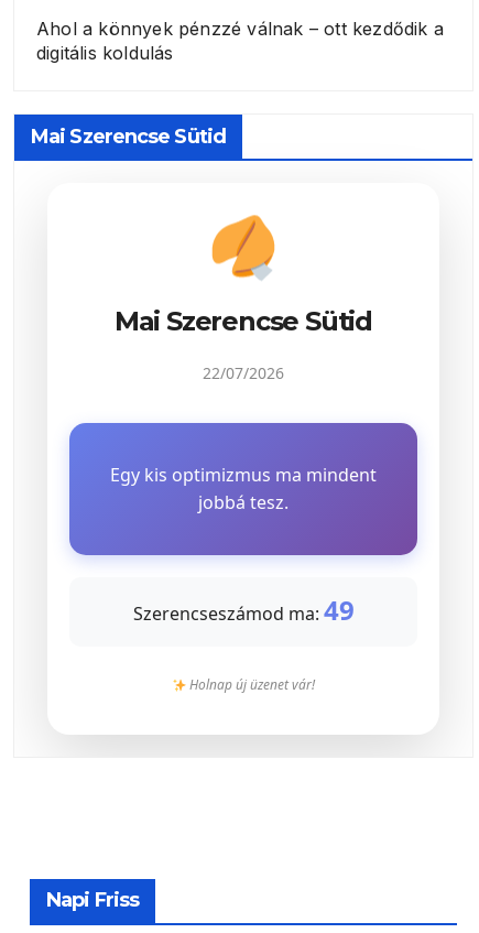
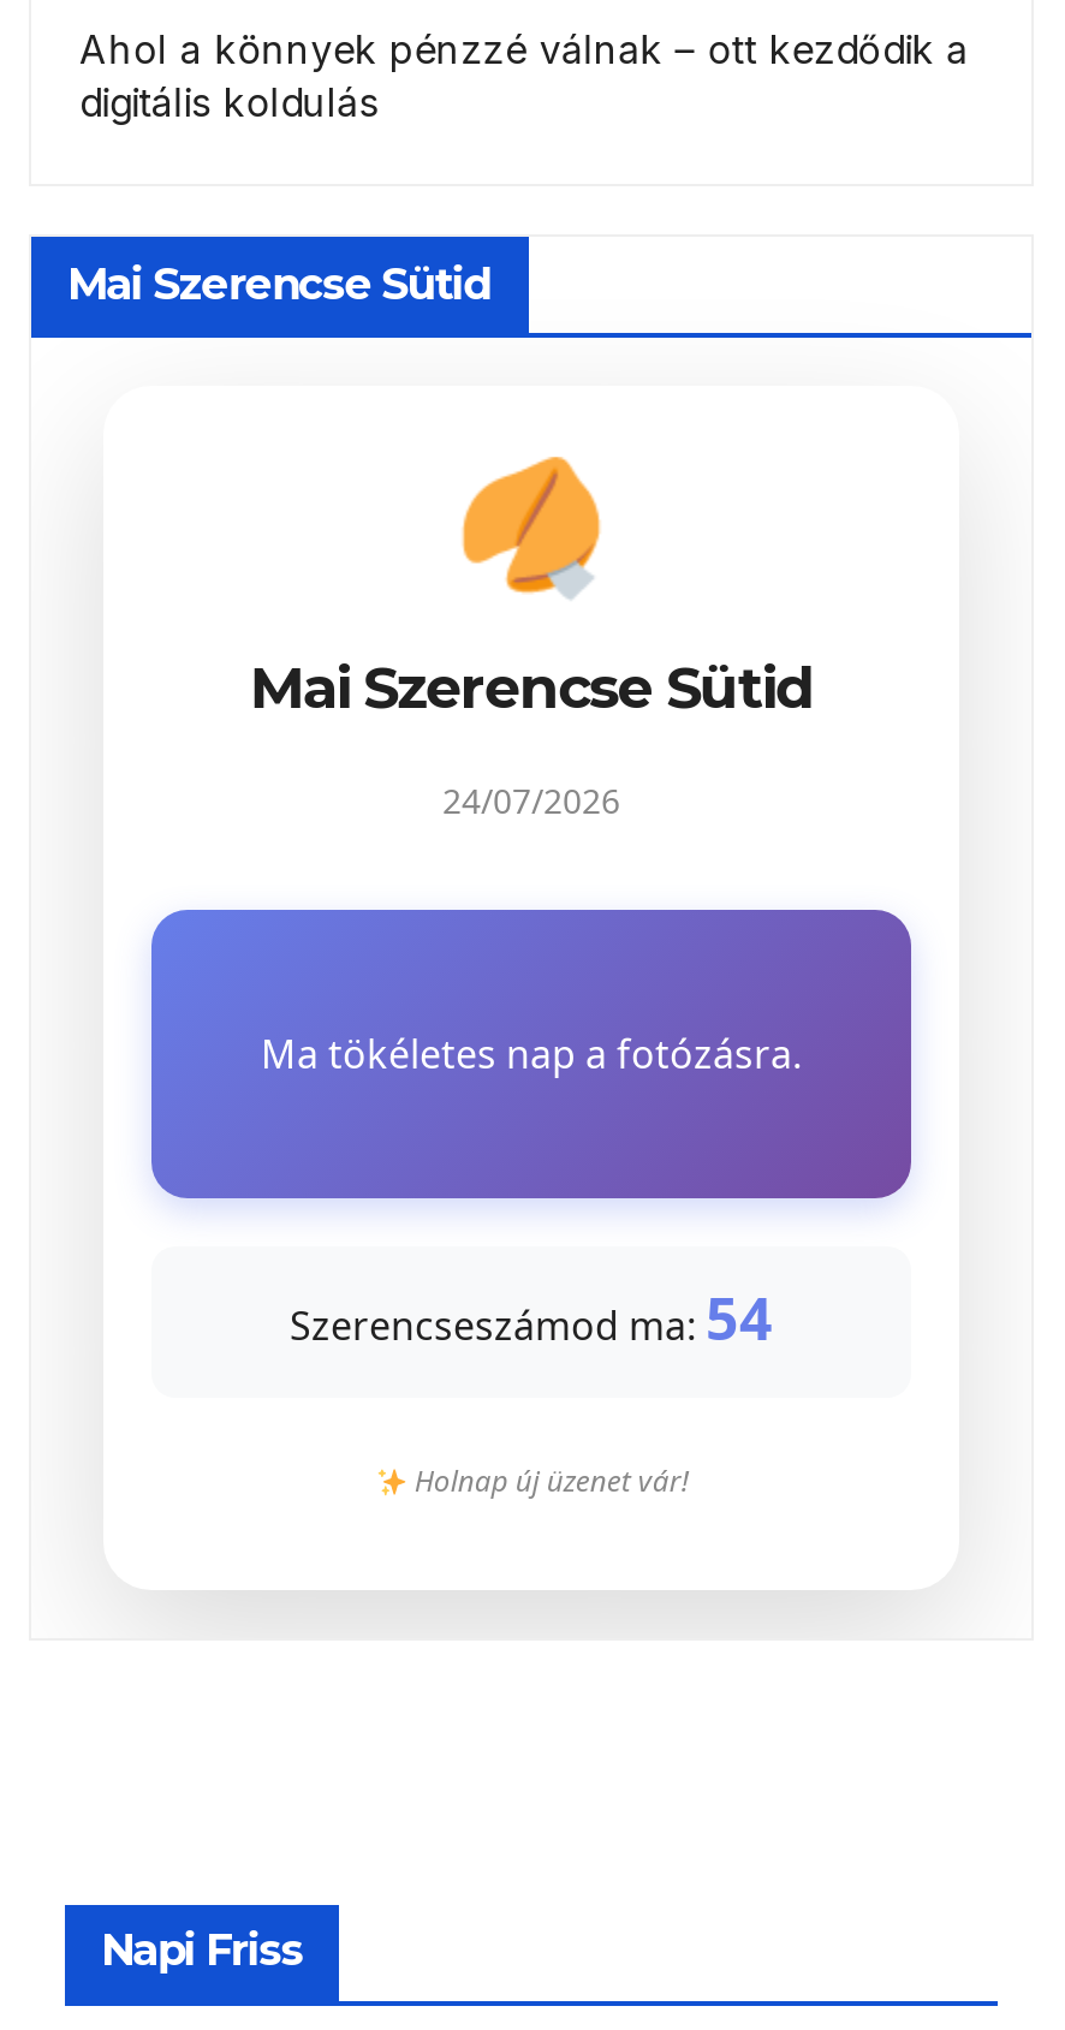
- 22/07/2026
+ 24/07/2026

- Egy kis optimizmus ma mindent
- jobbá tesz.
+ Ma tökéletes nap a fotózásra.

- Szerencseszámod ma: 49
+ Szerencseszámod ma: 54
